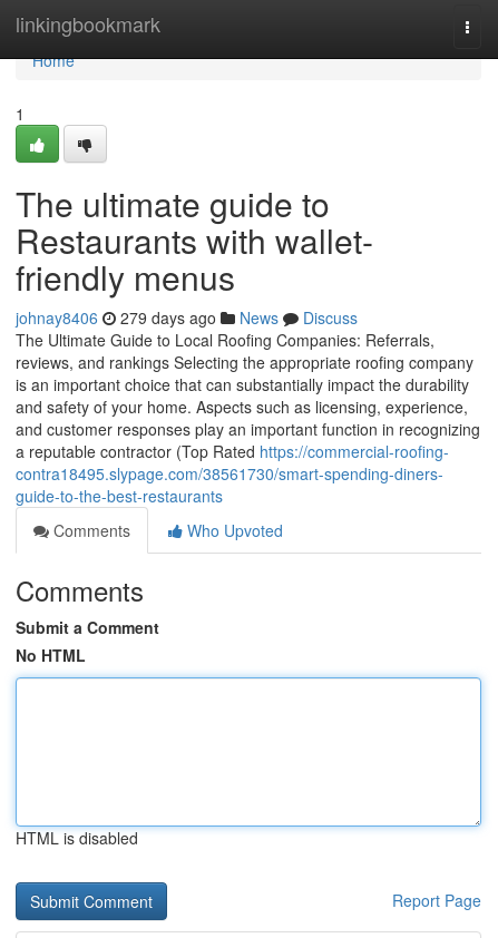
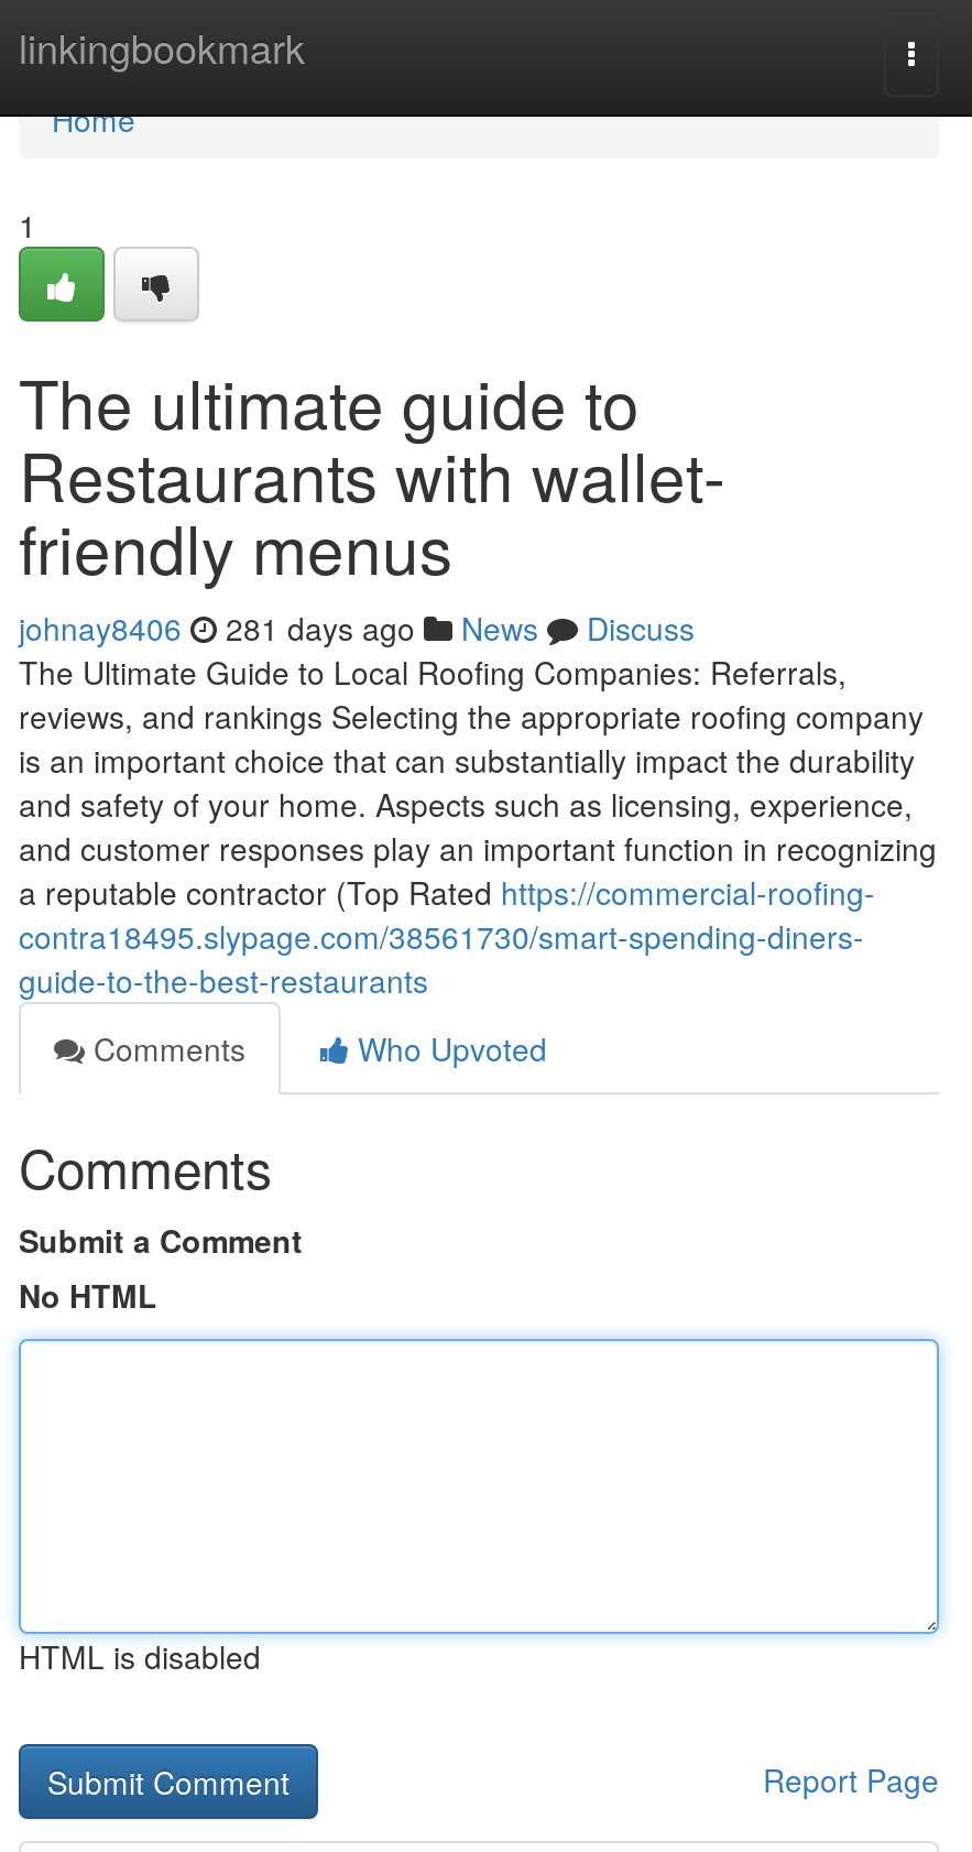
- johnay8406 279 days ago News Discuss
+ johnay8406 281 days ago News Discuss
